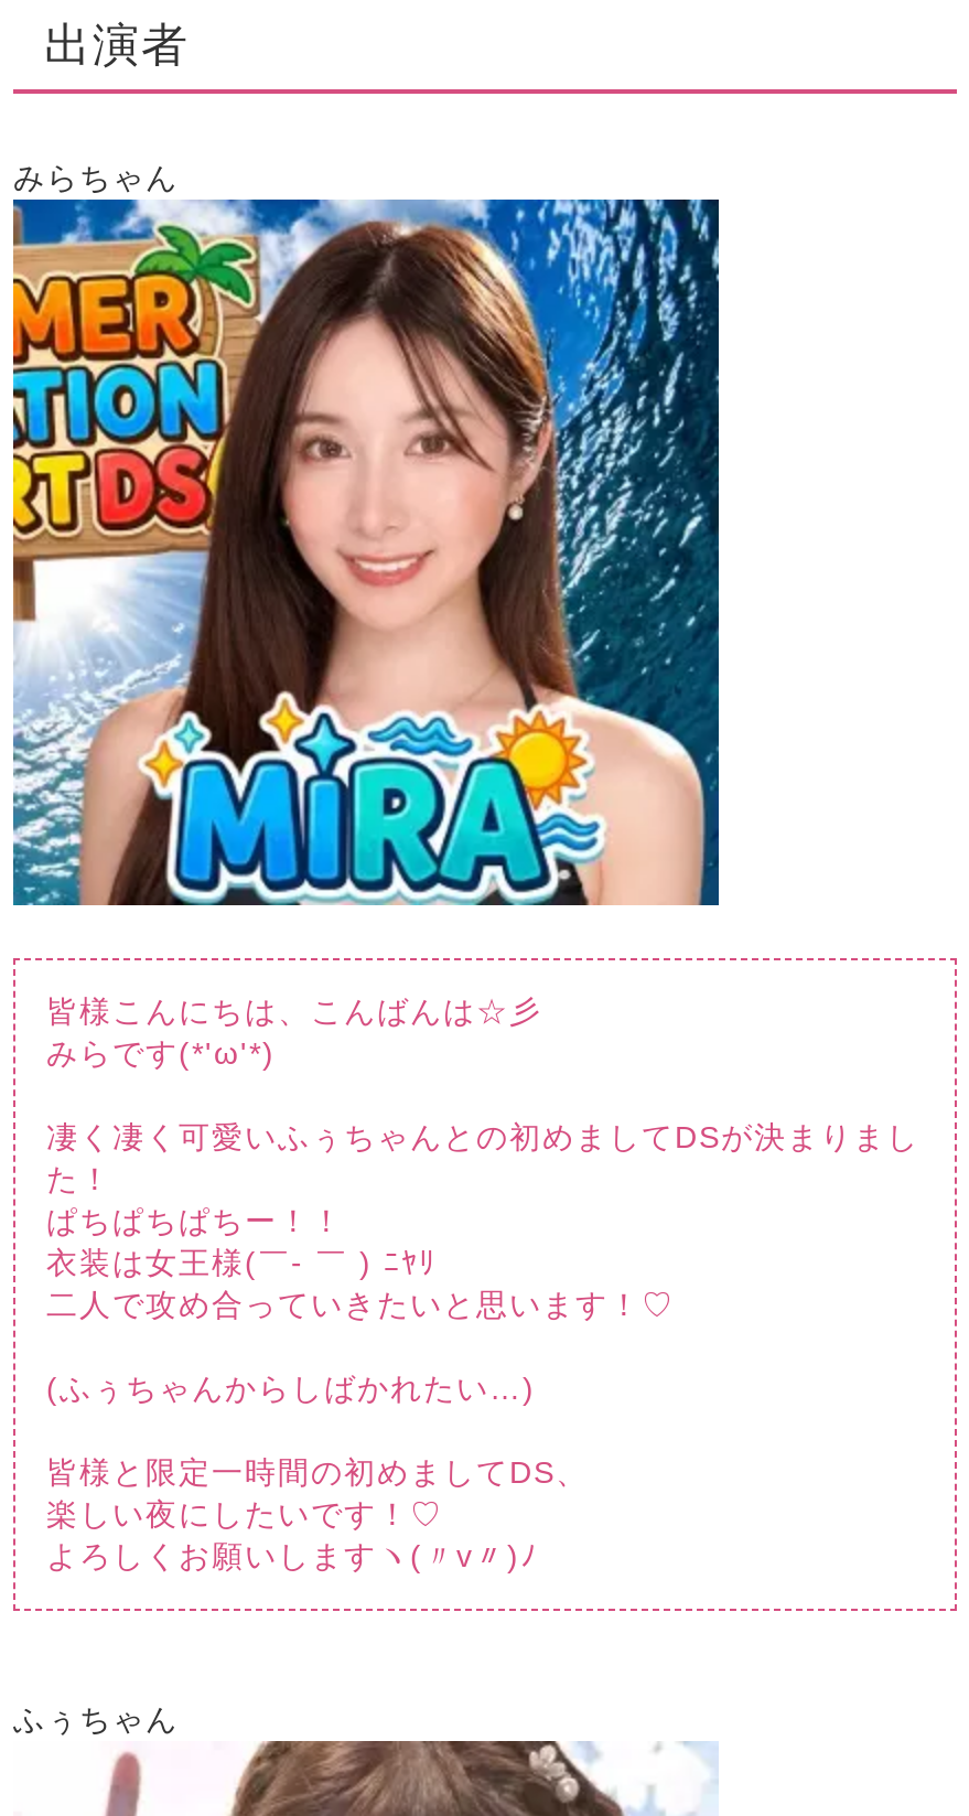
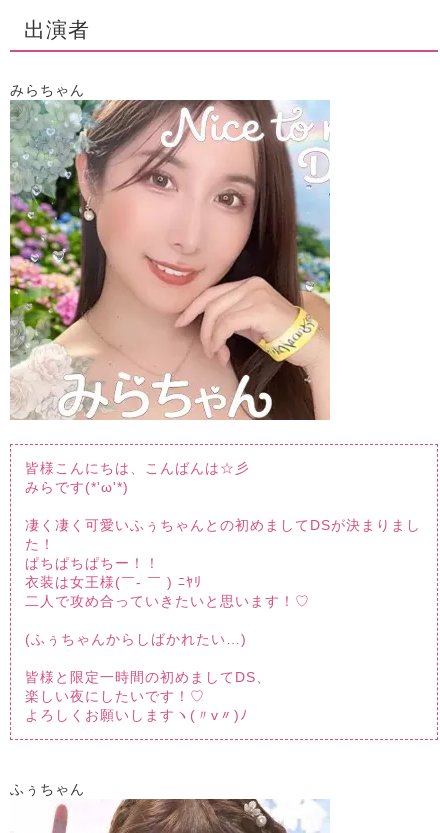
- [image]
+ [image]
